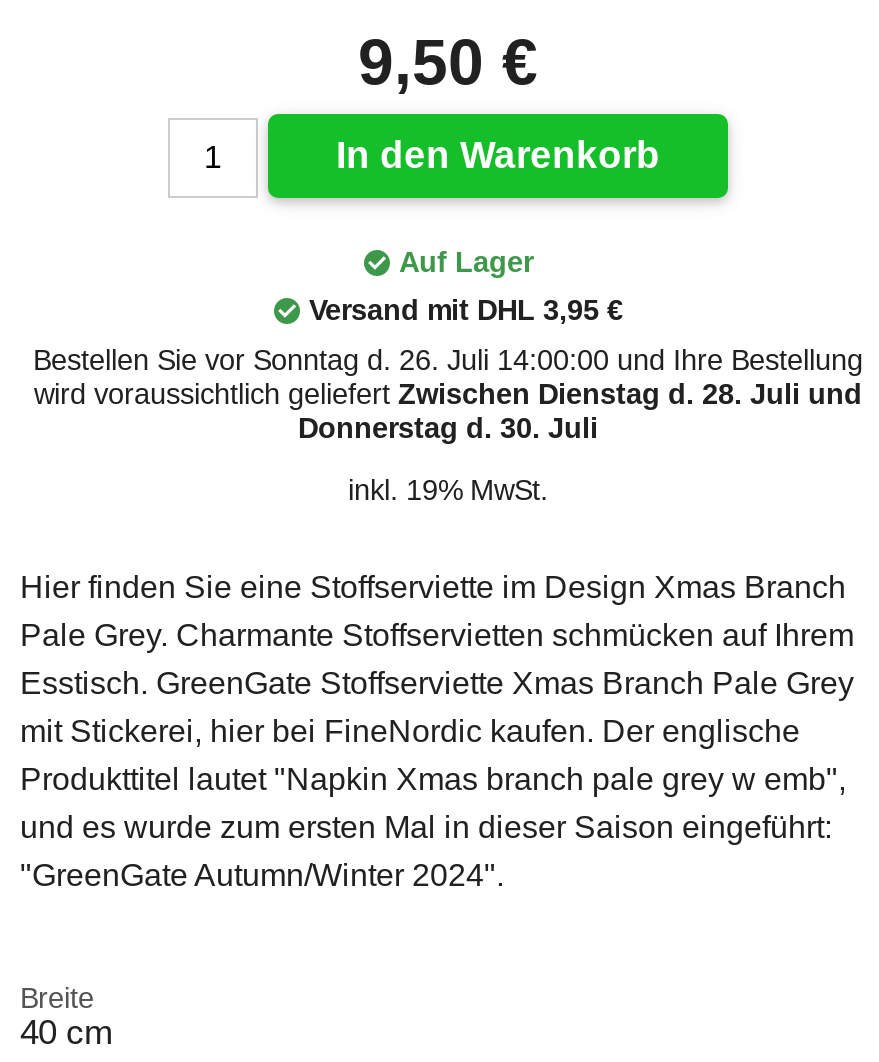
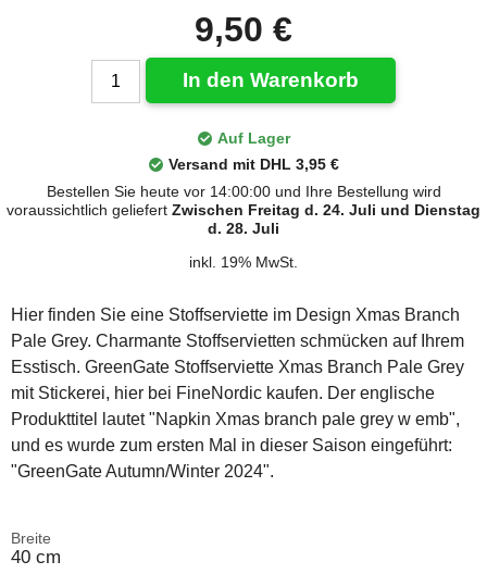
- Bestellen Sie vor Sonntag d. 26. Juli 14:00:00 und Ihre Bestellung
- wird voraussichtlich geliefert Zwischen Dienstag d. 28. Juli und
- Donnerstag d. 30. Juli
+ Bestellen Sie heute vor 14:00:00 und Ihre Bestellung wird
+ voraussichtlich geliefert Zwischen Freitag d. 24. Juli und Dienstag
+ d. 28. Juli
